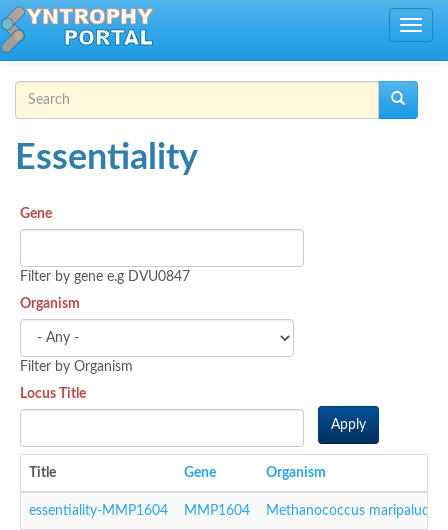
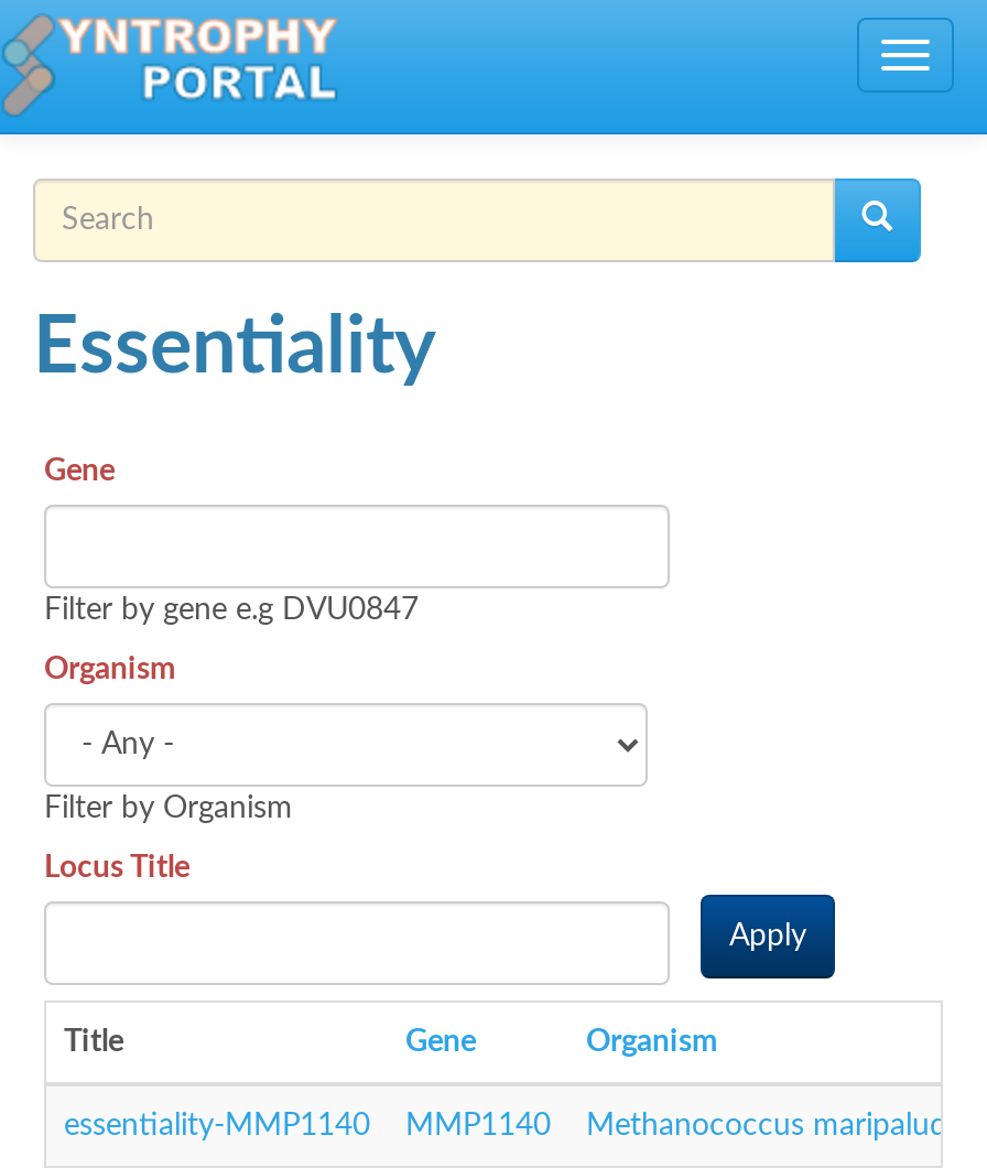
- essentiality-MMP1604
- MMP1604
+ essentiality-MMP1140
+ MMP1140
